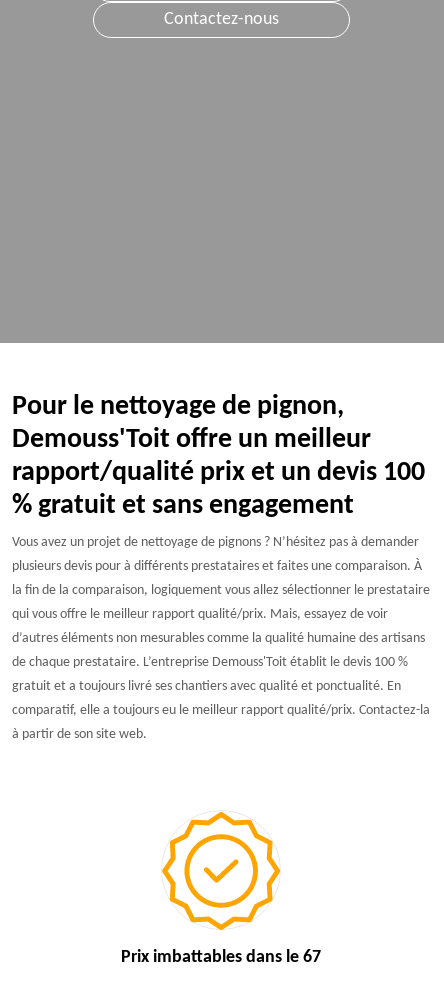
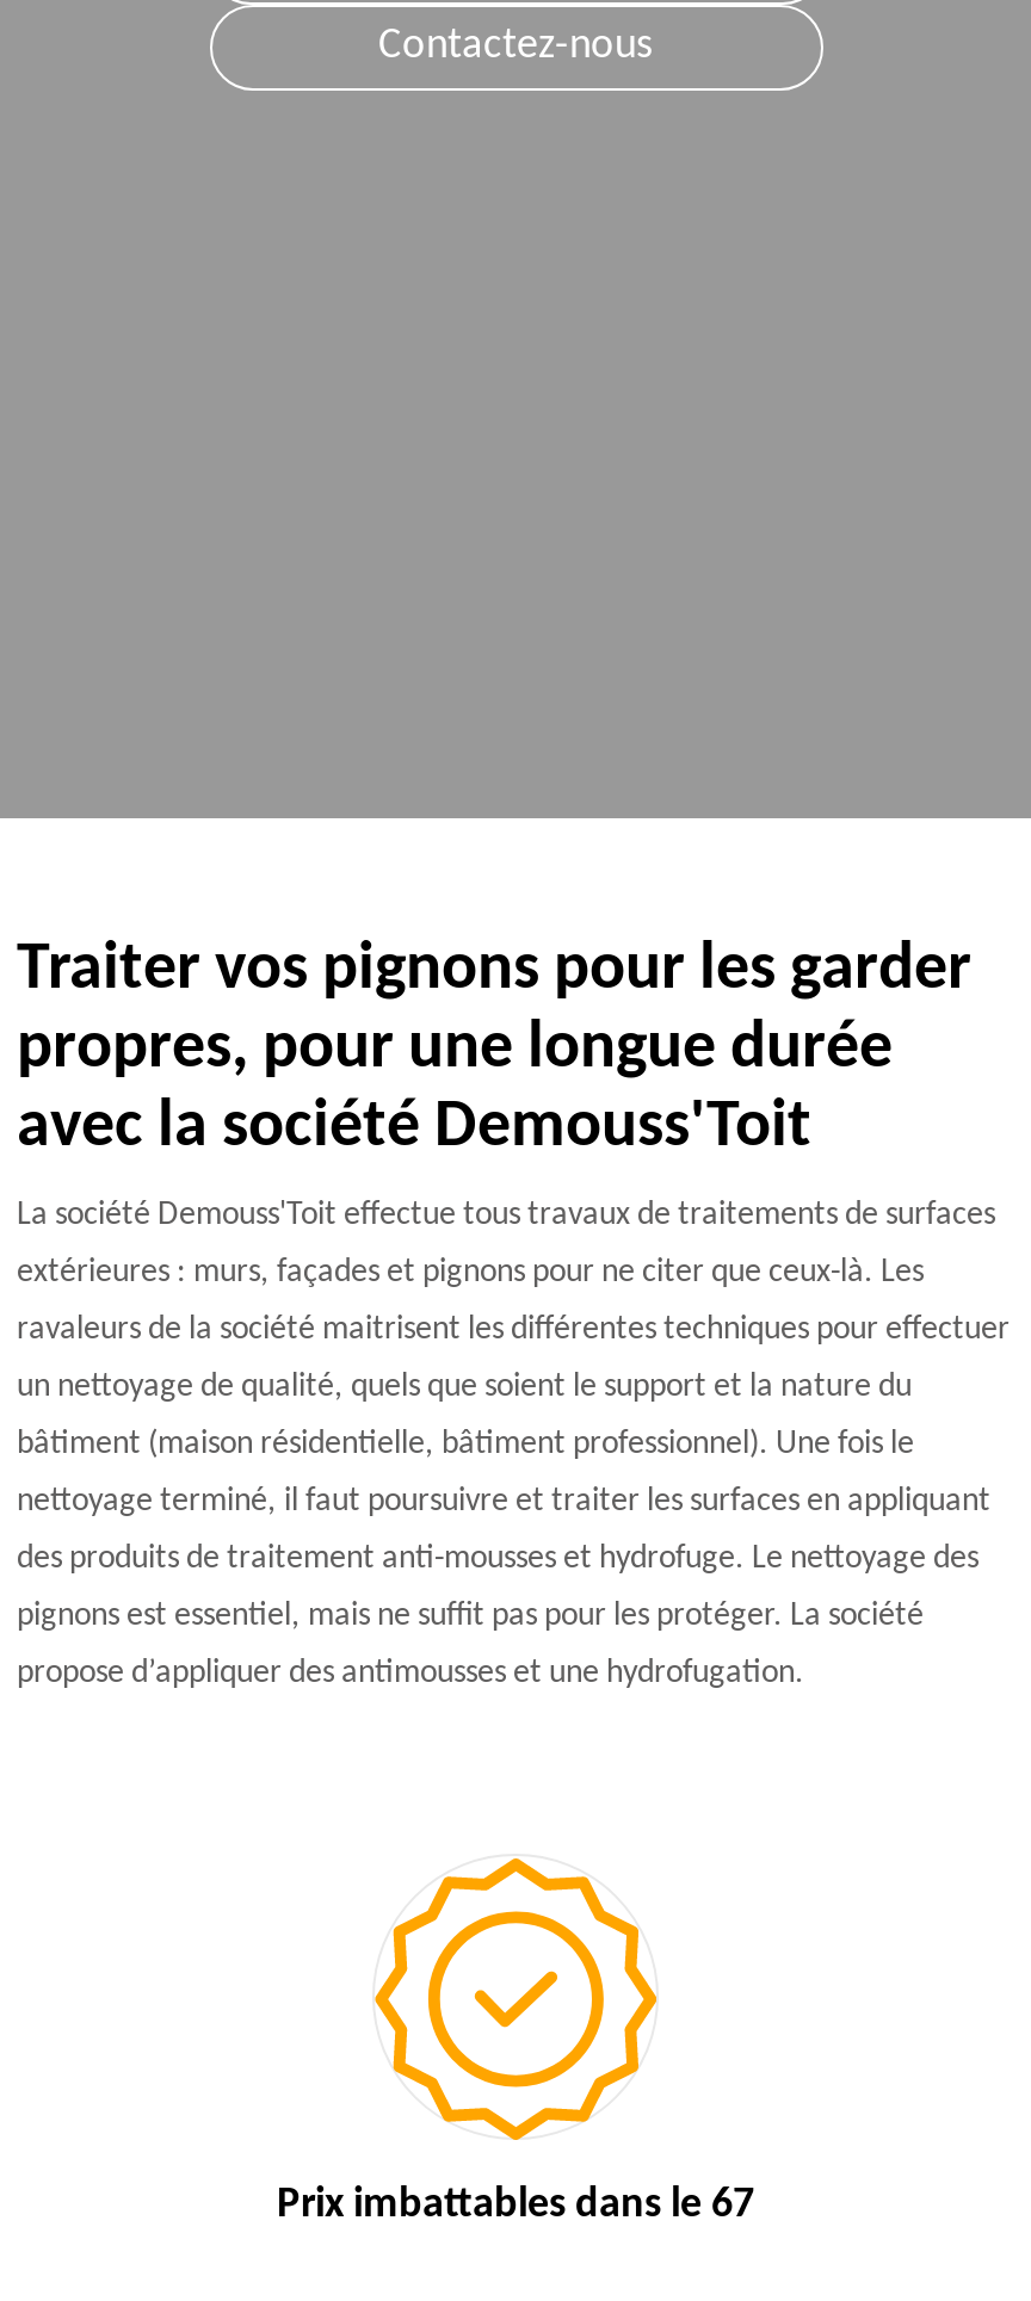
- Pour le nettoyage de pignon,
- Demouss'Toit offre un meilleur
- rapport/qualité prix et un devis 100
- % gratuit et sans engagement
+ Traiter vos pignons pour les garder
+ propres, pour une longue durée
+ avec la société Demouss'Toit

- Vous avez un projet de nettoyage de pignons ? N’hésitez pas à demander
+ La société Demouss'Toit effectue tous travaux de traitements de surfaces

- plusieurs devis pour à différents prestataires et faites une comparaison. À
+ extérieures : murs, façades et pignons pour ne citer que ceux-là. Les

- la fin de la comparaison, logiquement vous allez sélectionner le prestataire
+ ravaleurs de la société maitrisent les différentes techniques pour effectuer

- qui vous offre le meilleur rapport qualité/prix. Mais, essayez de voir
+ un nettoyage de qualité, quels que soient le support et la nature du

- d’autres éléments non mesurables comme la qualité humaine des artisans
+ bâtiment (maison résidentielle, bâtiment professionnel). Une fois le

- de chaque prestataire. L’entreprise Demouss'Toit établit le devis 100 %
+ nettoyage terminé, il faut poursuivre et traiter les surfaces en appliquant

- gratuit et a toujours livré ses chantiers avec qualité et ponctualité. En
+ des produits de traitement anti-mousses et hydrofuge. Le nettoyage des

- comparatif, elle a toujours eu le meilleur rapport qualité/prix. Contactez-la
+ pignons est essentiel, mais ne suffit pas pour les protéger. La société

- à partir de son site web.
+ propose d’appliquer des antimousses et une hydrofugation.
